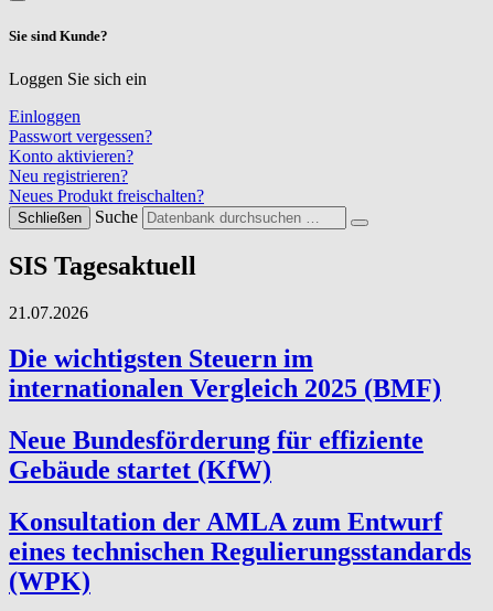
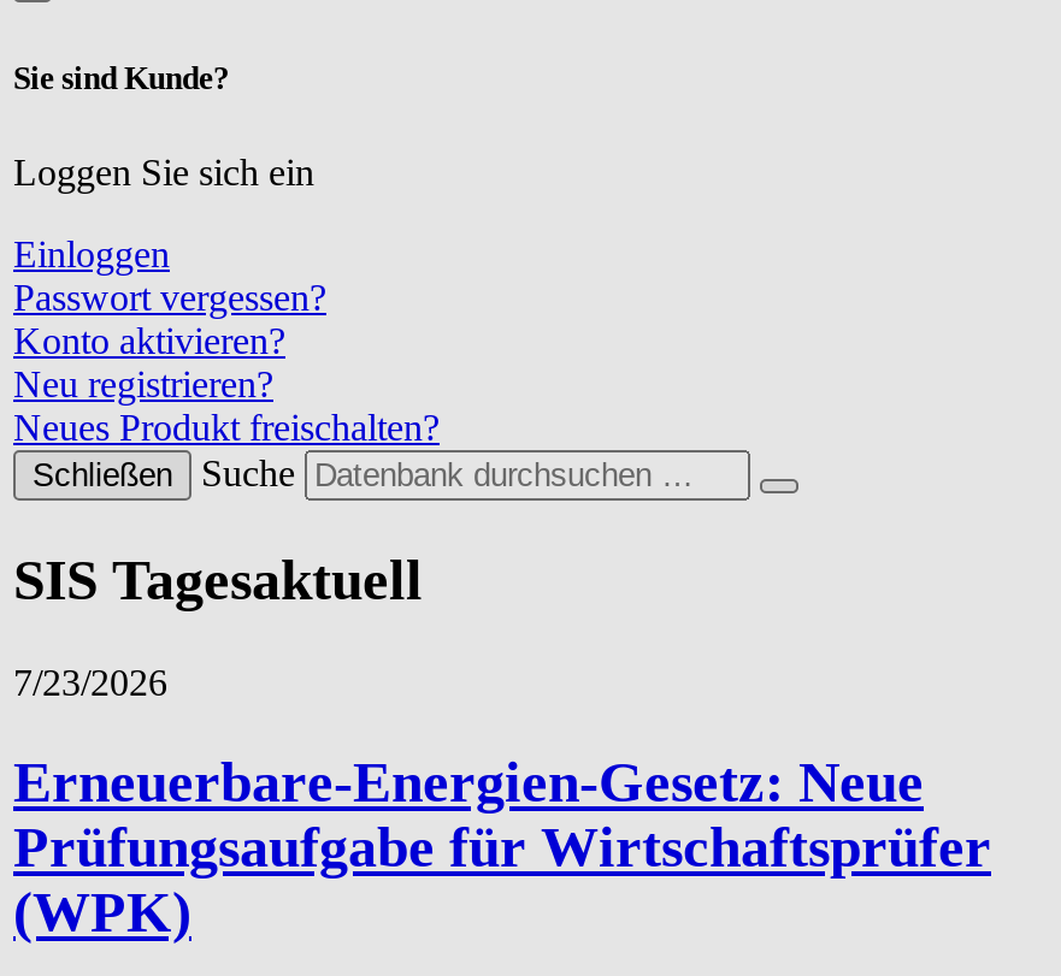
- 21.07.2026
- Die wichtigsten Steuern im
- internationalen Vergleich 2025 (BMF)
- Neue Bundesförderung für effiziente
- Gebäude startet (KfW)
- Konsultation der AMLA zum Entwurf
- eines technischen Regulierungsstandards
+ 7/23/2026
+ Erneuerbare-Energien-Gesetz: Neue
+ Prüfungsaufgabe für Wirtschaftsprüfer
